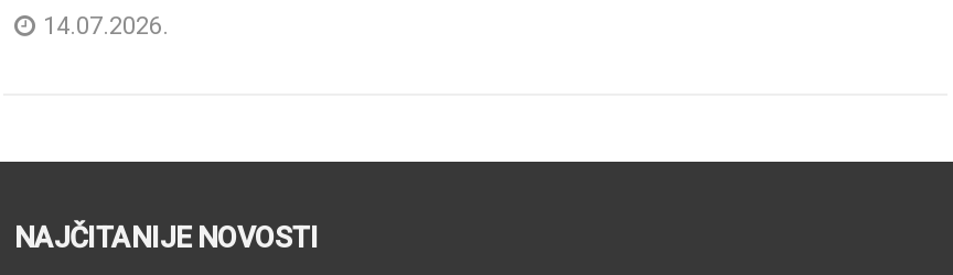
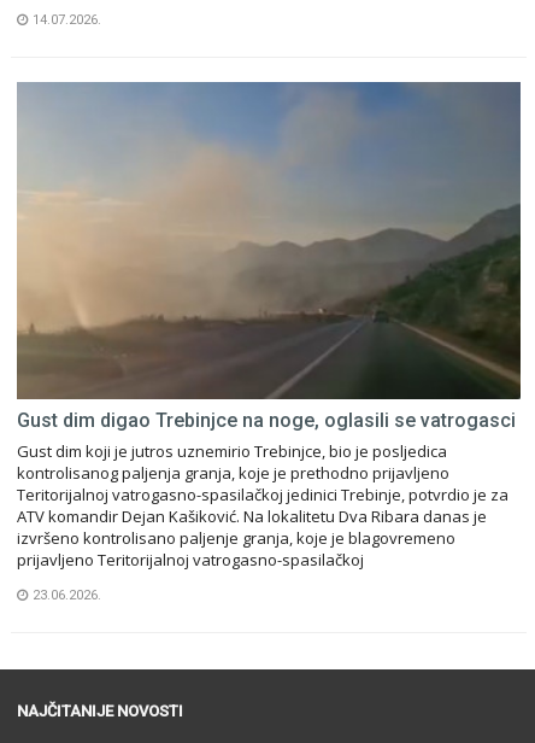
+ [image]
+ Gust dim digao Trebinjce na noge, oglasili se vatrogasci
+ Gust dim koji je jutros uznemirio Trebinjce, bio je posljedica
+ kontrolisanog paljenja granja, koje je prethodno prijavljeno
+ Teritorijalnoj vatrogasno-spasilačkoj jedinici Trebinje, potvrdio je za
+ ATV komandir Dejan Kašiković. Na lokalitetu Dva Ribara danas je
+ izvršeno kontrolisano paljenje granja, koje je blagovremeno
+ prijavljeno Teritorijalnoj vatrogasno-spasilačkoj
+ 23.06.2026.
